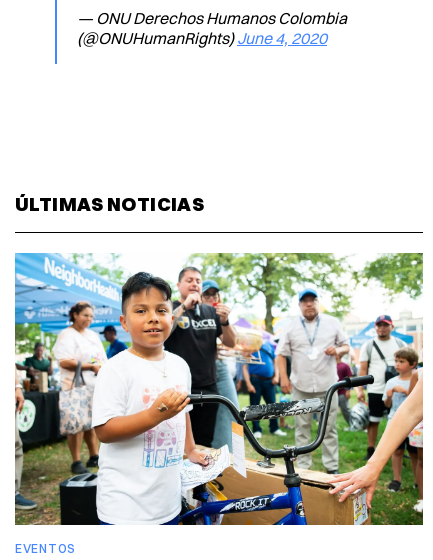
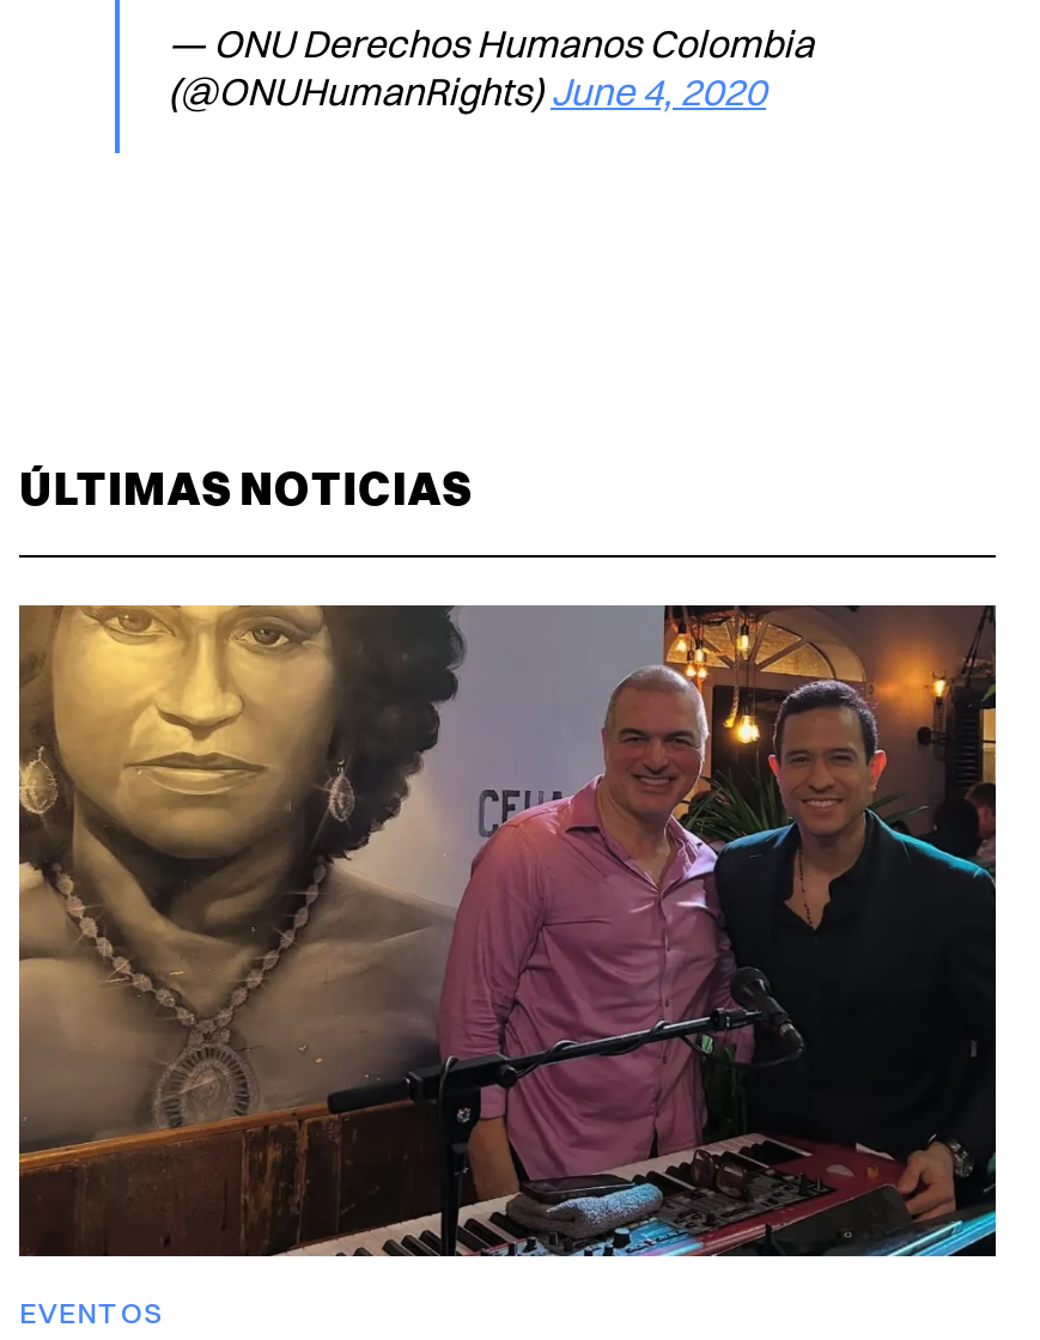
- [image]
+ [image]
